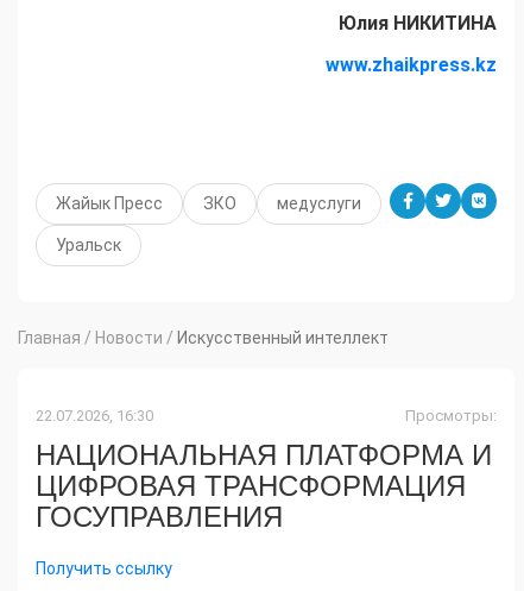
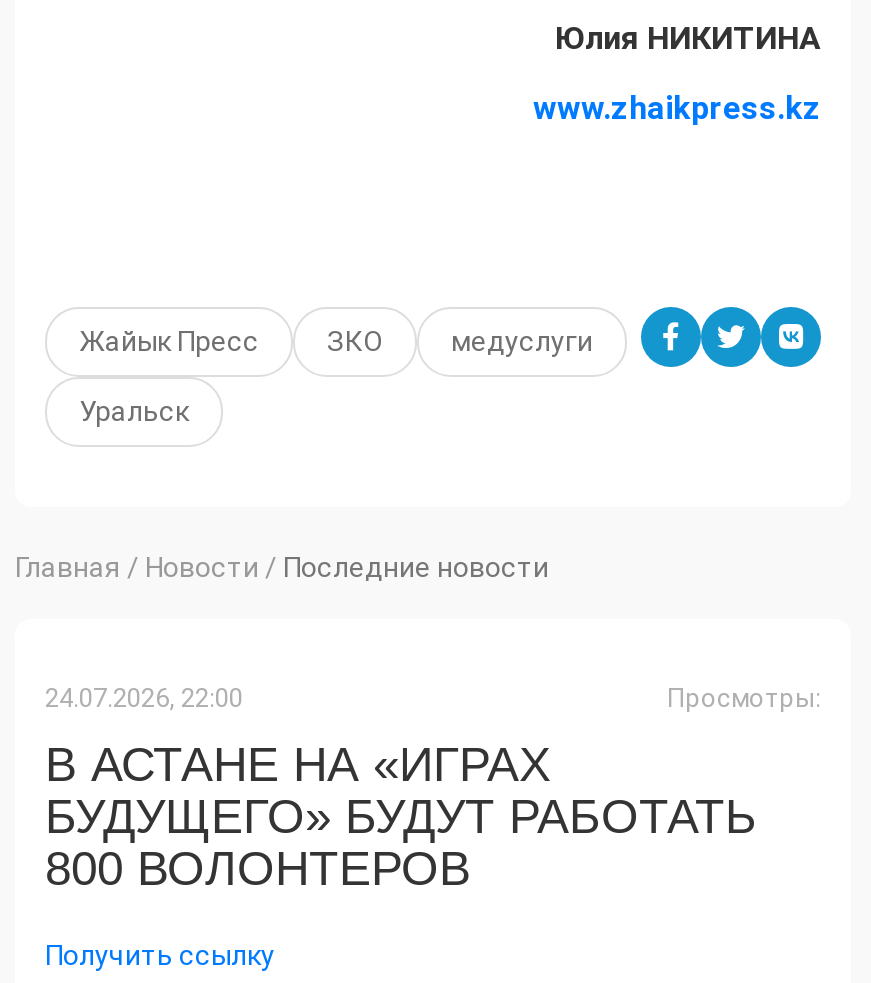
- Главная / Новости / Искусственный интеллект
+ Главная / Новости / Последние новости

- 22.07.2026, 16:30
+ 24.07.2026, 22:00

- НАЦИОНАЛЬНАЯ ПЛАТФОРМА И
- ЦИФРОВАЯ ТРАНСФОРМАЦИЯ
- ГОСУПРАВЛЕНИЯ
+ В АСТАНЕ НА «ИГРАХ
+ БУДУЩЕГО» БУДУТ РАБОТАТЬ
+ 800 ВОЛОНТЕРОВ
